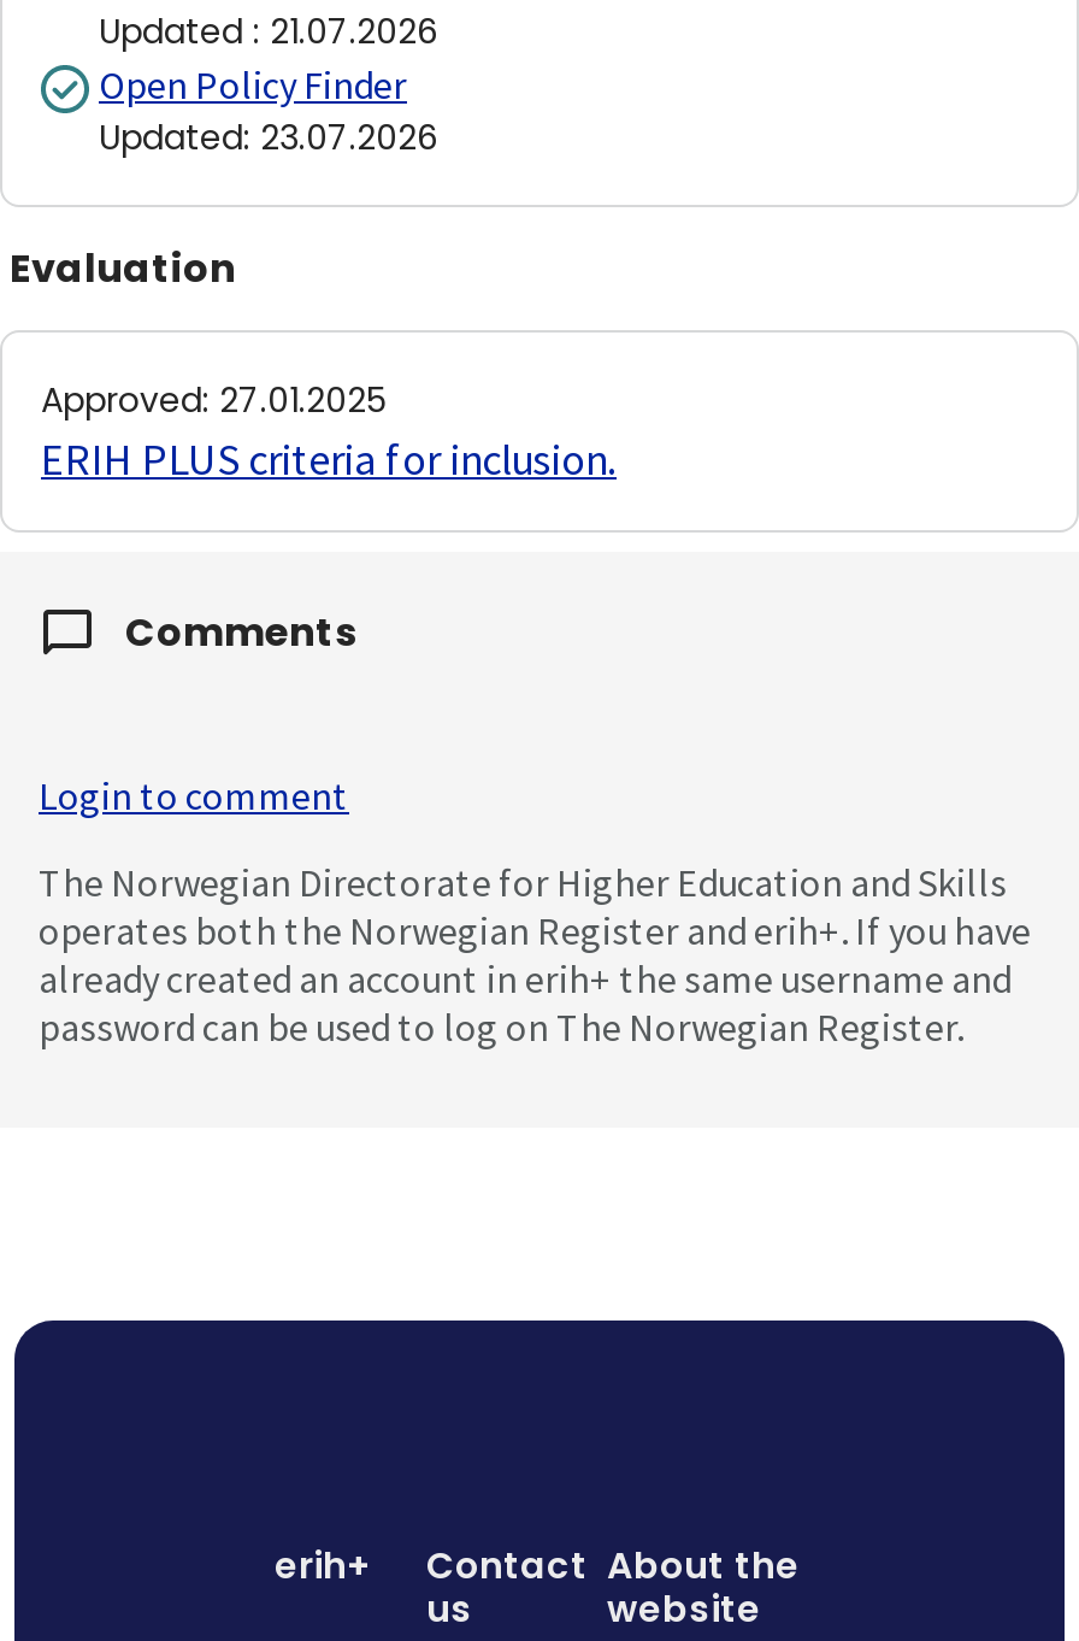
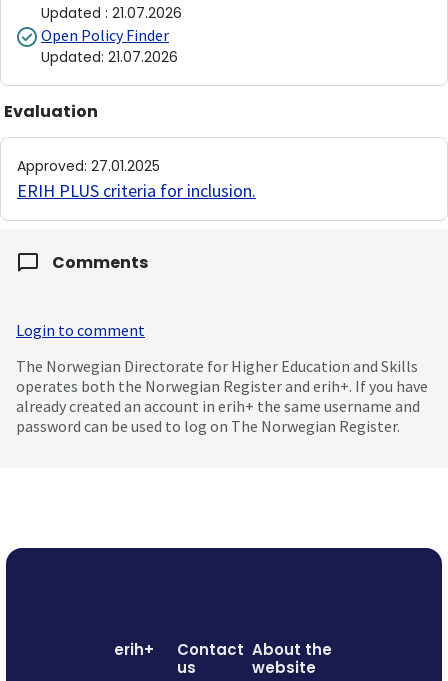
- Updated: 23.07.2026
+ Updated: 21.07.2026
